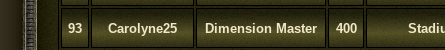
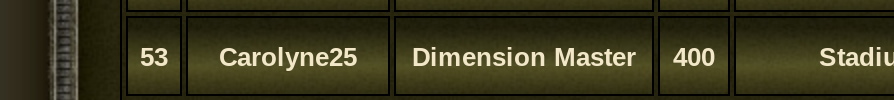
- 93 Carolyne25 Dimension Master 400
+ 53 Carolyne25 Dimension Master 400
